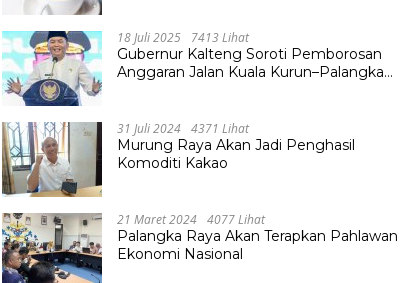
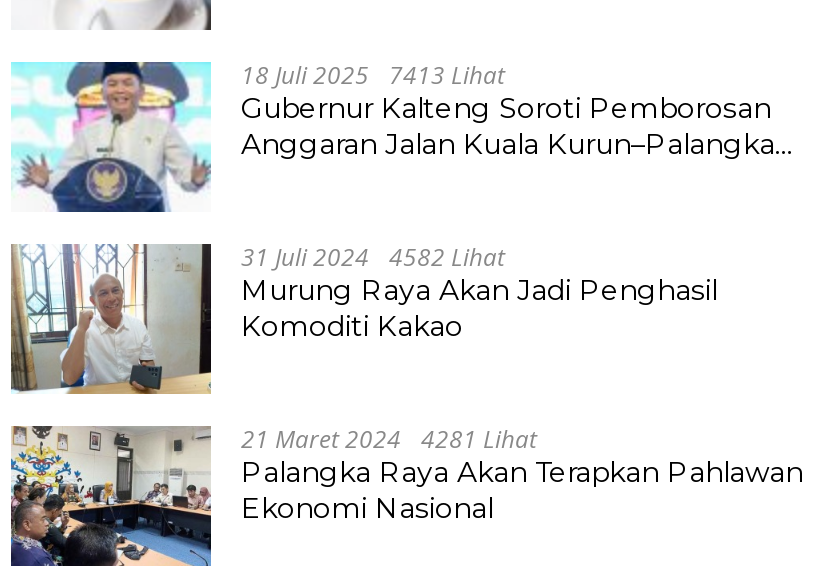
- 31 Juli 2024 4371 Lihat
+ 31 Juli 2024 4582 Lihat

- 21 Maret 2024 4077 Lihat
+ 21 Maret 2024 4281 Lihat
